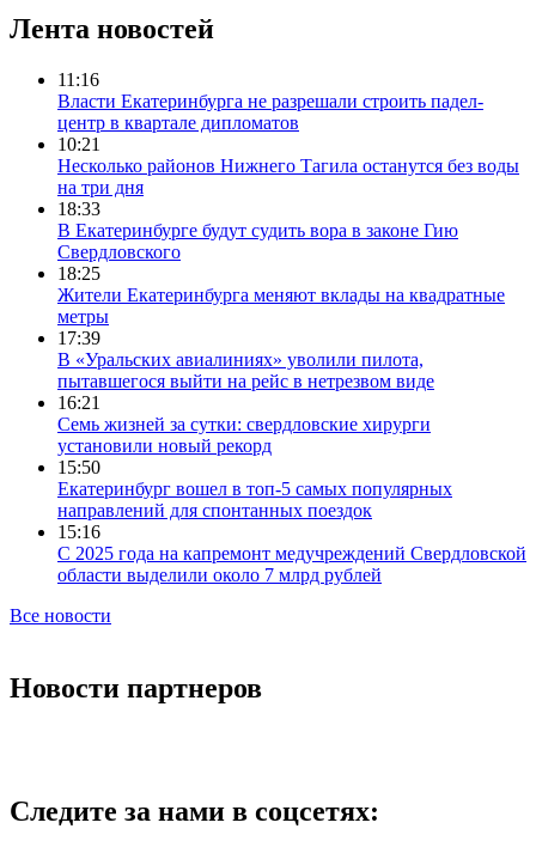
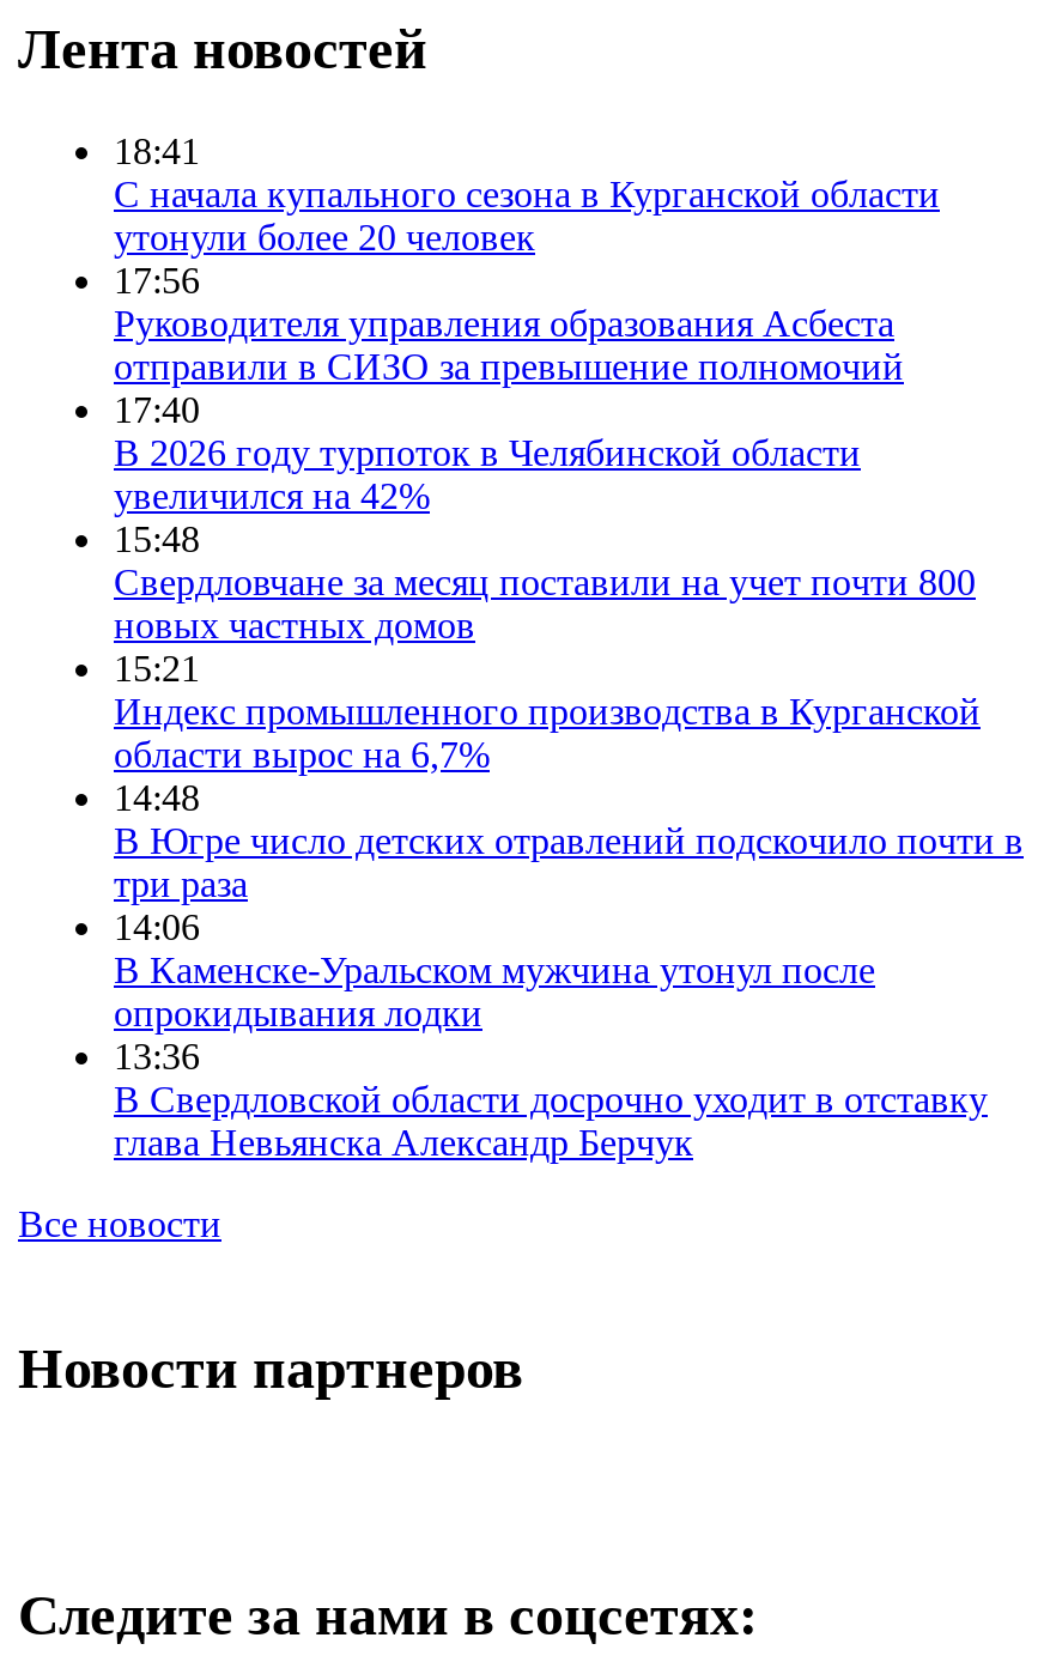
- 11:16
- Власти Екатеринбурга не разрешали строить падел-
- центр в квартале дипломатов
- 10:21
- Несколько районов Нижнего Тагила останутся без воды
- на три дня
- 18:33
- В Екатеринбурге будут судить вора в законе Гию
- Свердловского
- 18:25
- Жители Екатеринбурга меняют вклады на квадратные
- метры
- 17:39
- В «Уральских авиалиниях» уволили пилота,
- пытавшегося выйти на рейс в нетрезвом виде
- 16:21
- Семь жизней за сутки: свердловские хирурги
- установили новый рекорд
- 15:50
- Екатеринбург вошел в топ-5 самых популярных
- направлений для спонтанных поездок
- 15:16
- С 2025 года на капремонт медучреждений Свердловской
- области выделили около 7 млрд рублей
+ 18:41
+ С начала купального сезона в Курганской области
+ утонули более 20 человек
+ 17:56
+ Руководителя управления образования Асбеста
+ отправили в СИЗО за превышение полномочий
+ 17:40
+ В 2026 году турпоток в Челябинской области
+ увеличился на 42%
+ 15:48
+ Свердловчане за месяц поставили на учет почти 800
+ новых частных домов
+ 15:21
+ Индекс промышленного производства в Курганской
+ области вырос на 6,7%
+ 14:48
+ В Югре число детских отравлений подскочило почти в
+ три раза
+ 14:06
+ В Каменске-Уральском мужчина утонул после
+ опрокидывания лодки
+ 13:36
+ В Свердловской области досрочно уходит в отставку
+ глава Невьянска Александр Берчук
